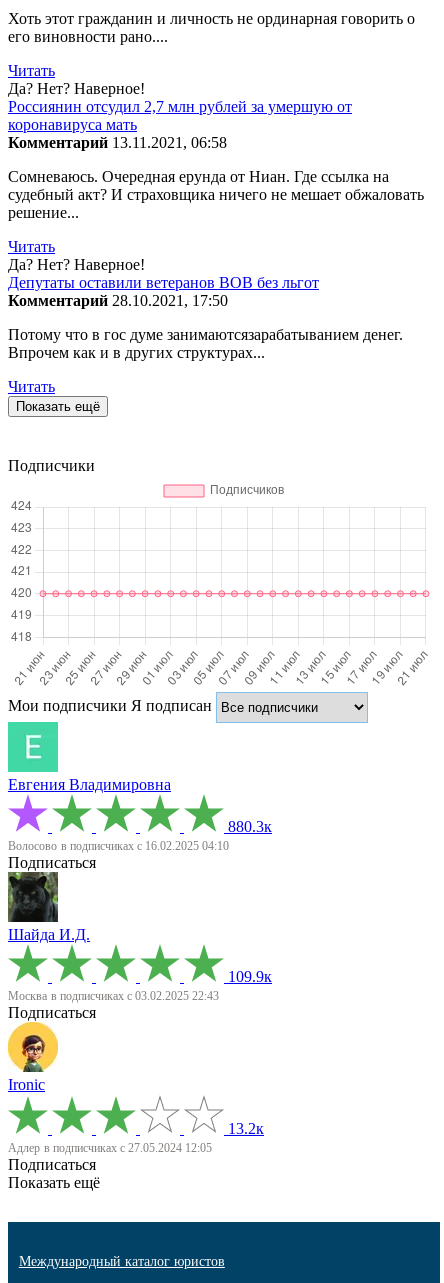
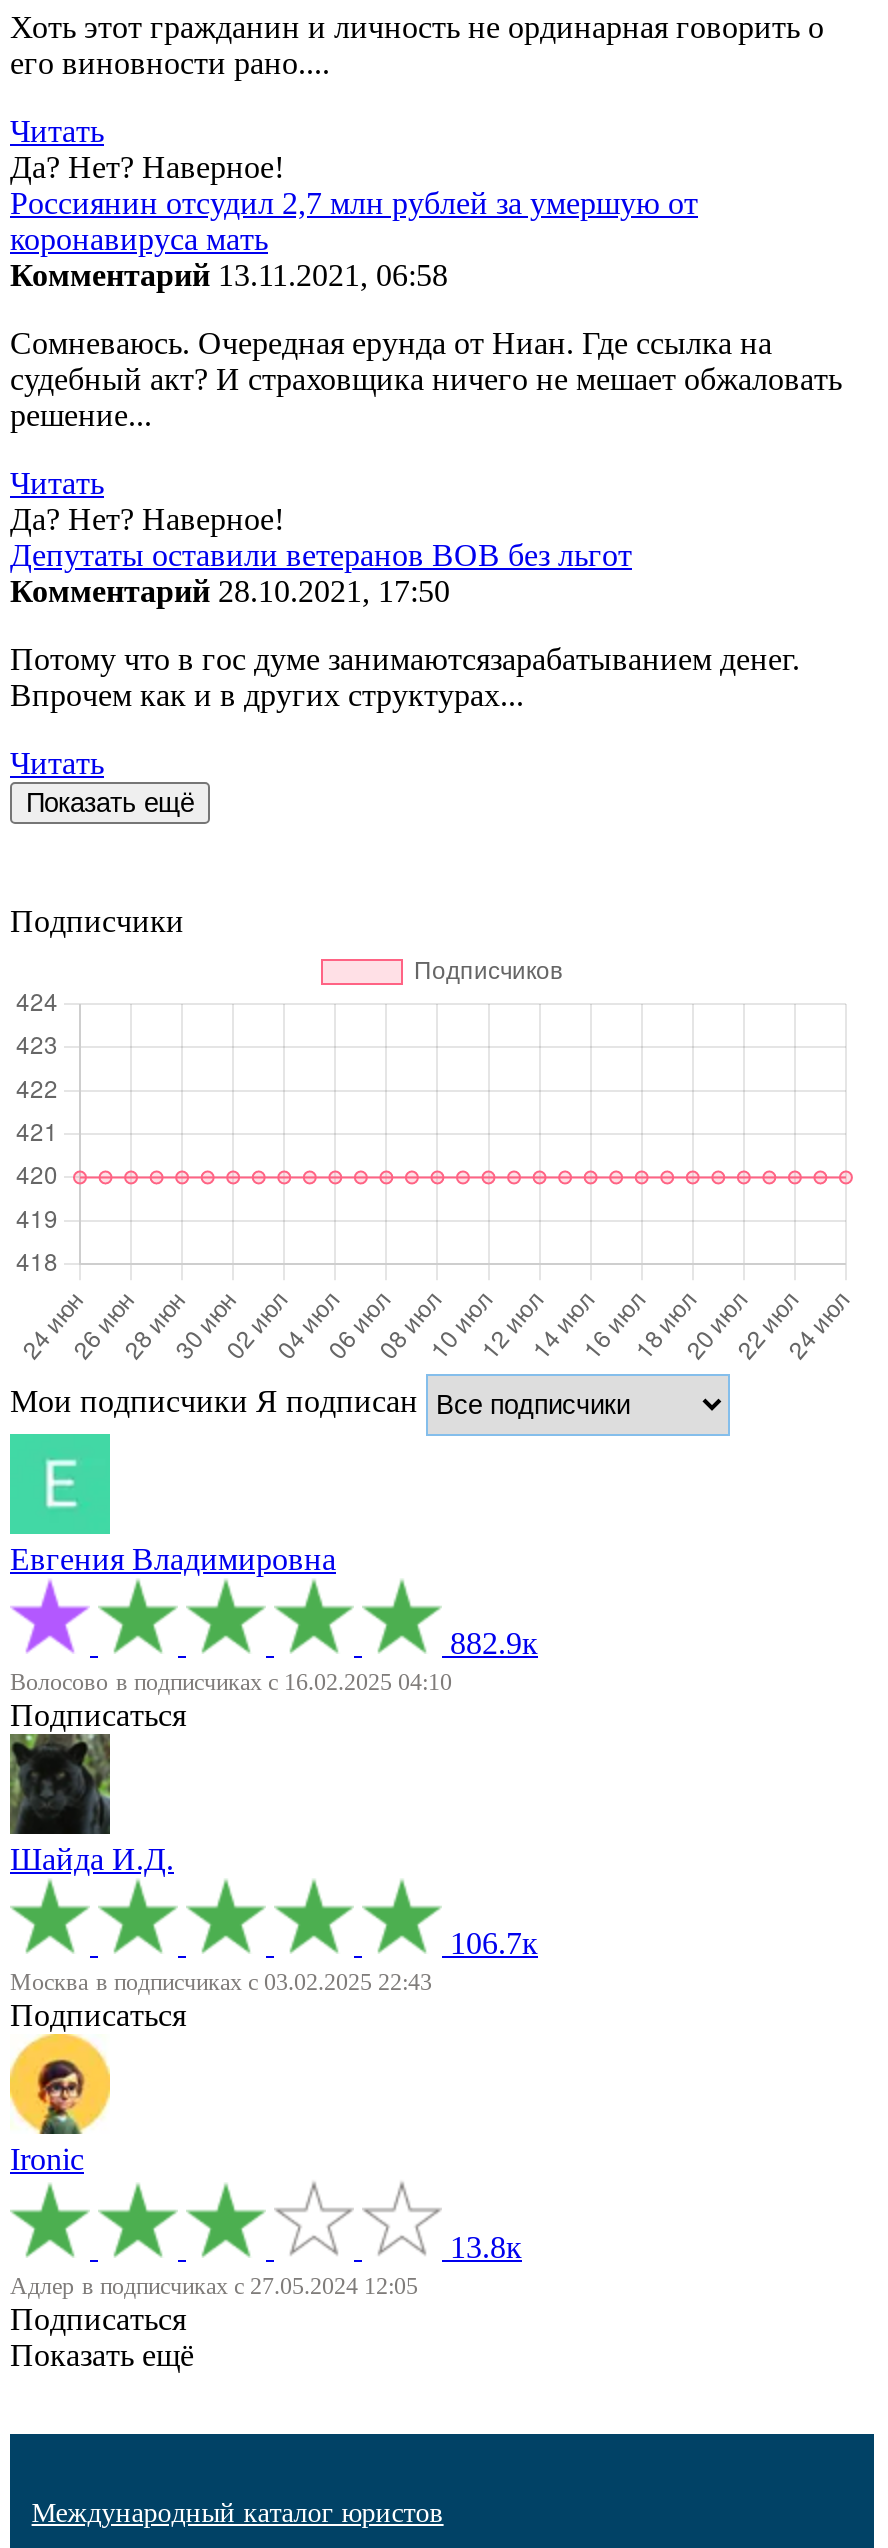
- 880.3к
+ 882.9к

- 109.9к
+ 106.7к

- 13.2к
+ 13.8к
